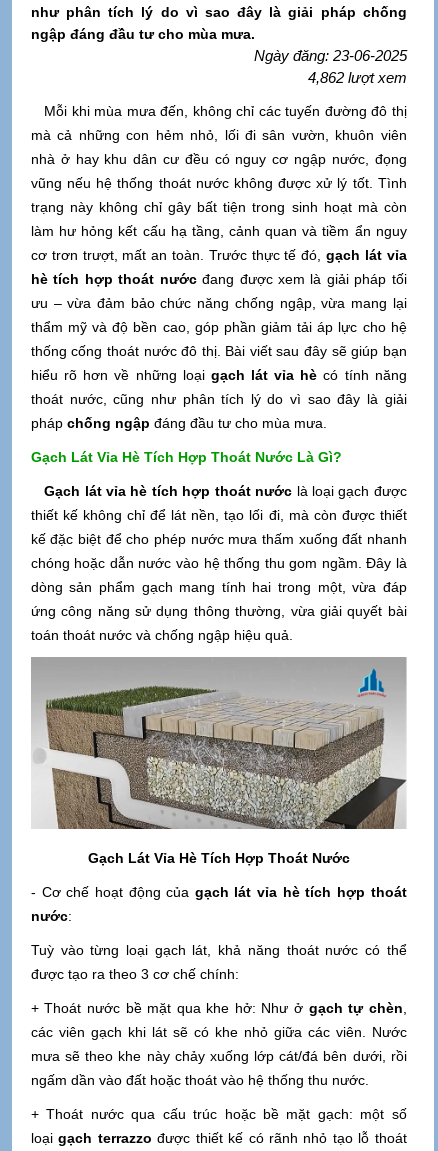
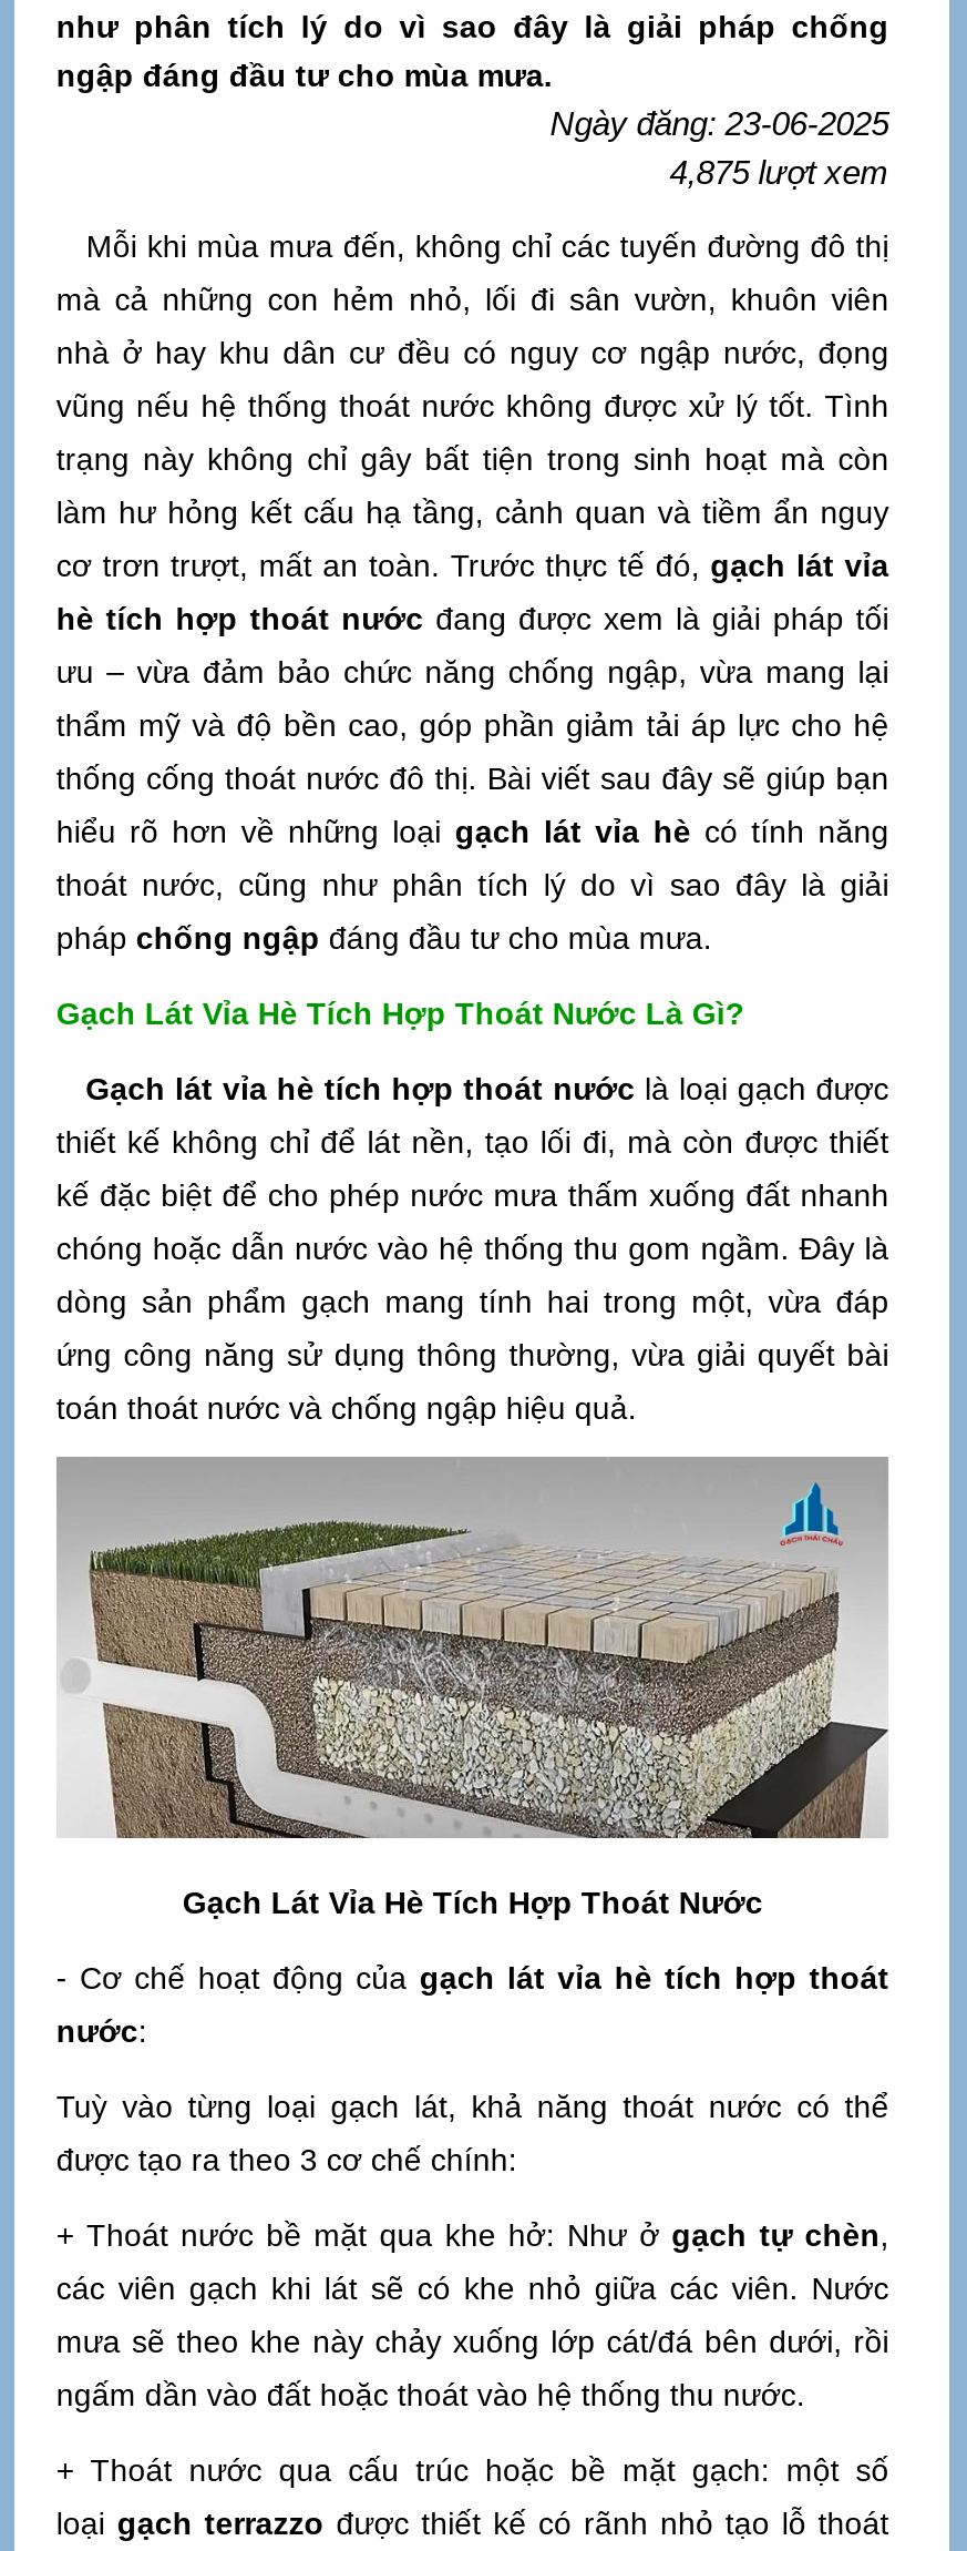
- 4,862 lượt xem
+ 4,875 lượt xem
